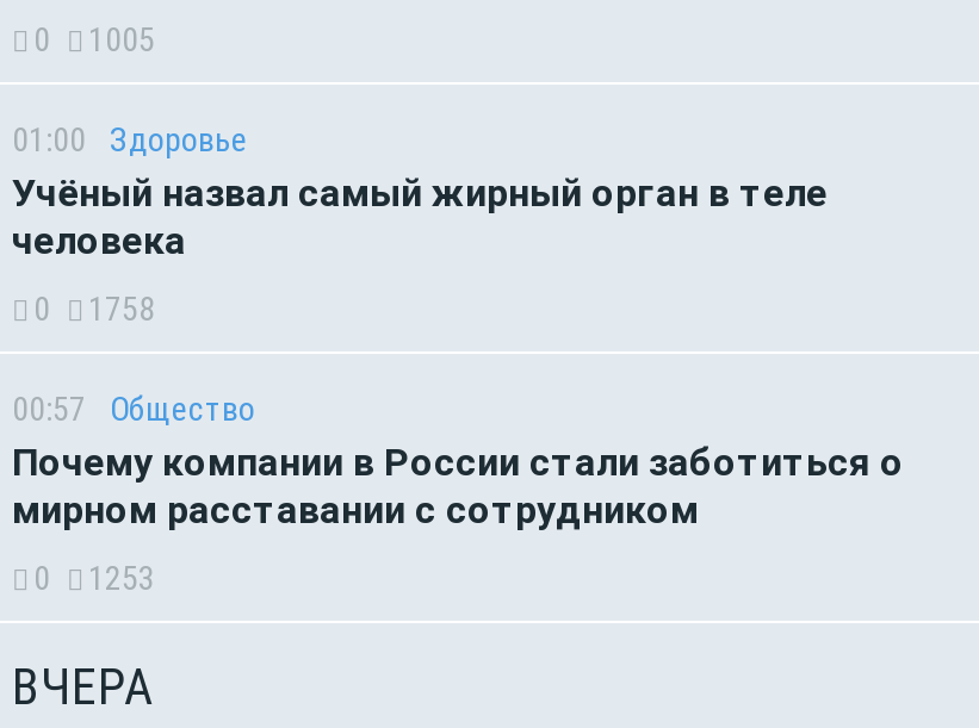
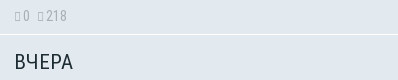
- 1005
- 01:00
- Здоровье
- Учёный назвал самый жирный орган в теле
- человека
- 0
- 1758
- 00:57
- Общество
- Почему компании в России стали заботиться о
- мирном расставании с сотрудником
- 0
- 1253
+ 218
